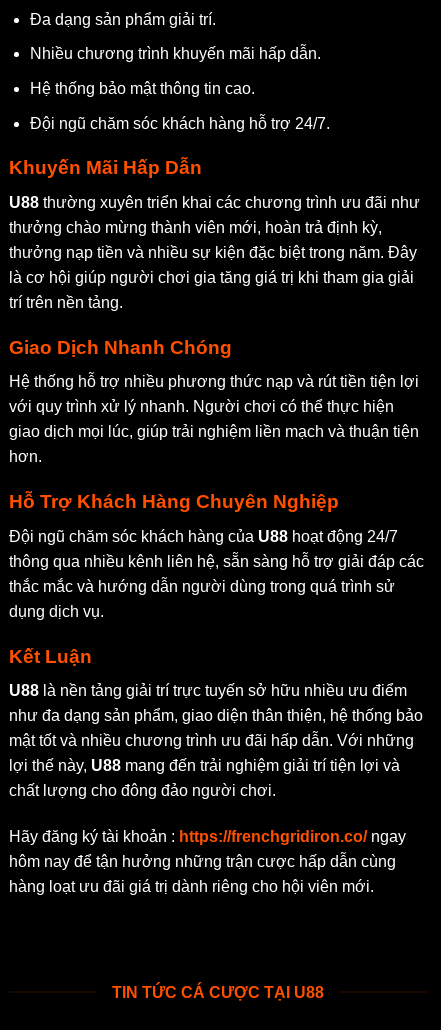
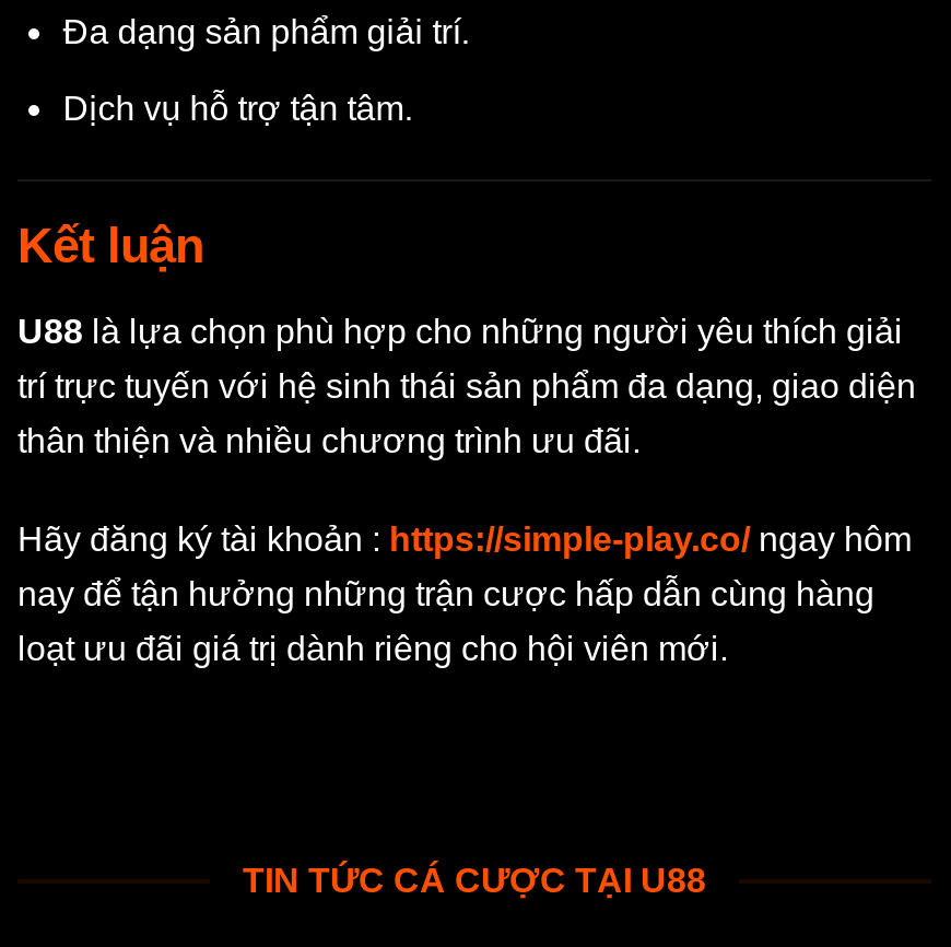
- Nhiều chương trình khuyến mãi hấp dẫn.
- Hệ thống bảo mật thông tin cao.
- Đội ngũ chăm sóc khách hàng hỗ trợ 24/7.
- Khuyến Mãi Hấp Dẫn
- U88 thường xuyên triển khai các chương trình ưu đãi như
- thưởng chào mừng thành viên mới, hoàn trả định kỳ,
- thưởng nạp tiền và nhiều sự kiện đặc biệt trong năm. Đây
- là cơ hội giúp người chơi gia tăng giá trị khi tham gia giải
- trí trên nền tảng.
- Giao Dịch Nhanh Chóng
- Hệ thống hỗ trợ nhiều phương thức nạp và rút tiền tiện lợi
- với quy trình xử lý nhanh. Người chơi có thể thực hiện
- giao dịch mọi lúc, giúp trải nghiệm liền mạch và thuận tiện
- hơn.
- Hỗ Trợ Khách Hàng Chuyên Nghiệp
- Đội ngũ chăm sóc khách hàng của U88 hoạt động 24/7
- thông qua nhiều kênh liên hệ, sẵn sàng hỗ trợ giải đáp các
- thắc mắc và hướng dẫn người dùng trong quá trình sử
- dụng dịch vụ.
- Kết Luận
- U88 là nền tảng giải trí trực tuyến sở hữu nhiều ưu điểm
- như đa dạng sản phẩm, giao diện thân thiện, hệ thống bảo
- mật tốt và nhiều chương trình ưu đãi hấp dẫn. Với những
- lợi thế này, U88 mang đến trải nghiệm giải trí tiện lợi và
- chất lượng cho đông đảo người chơi.
- Hãy đăng ký tài khoản : https://frenchgridiron.co/ ngay
- hôm nay để tận hưởng những trận cược hấp dẫn cùng
- hàng loạt ưu đãi giá trị dành riêng cho hội viên mới.
+ Dịch vụ hỗ trợ tận tâm.
+ Kết luận
+ U88 là lựa chọn phù hợp cho những người yêu thích giải
+ trí trực tuyến với hệ sinh thái sản phẩm đa dạng, giao diện
+ thân thiện và nhiều chương trình ưu đãi.
+ Hãy đăng ký tài khoản : https://simple-play.co/ ngay hôm
+ nay để tận hưởng những trận cược hấp dẫn cùng hàng
+ loạt ưu đãi giá trị dành riêng cho hội viên mới.
